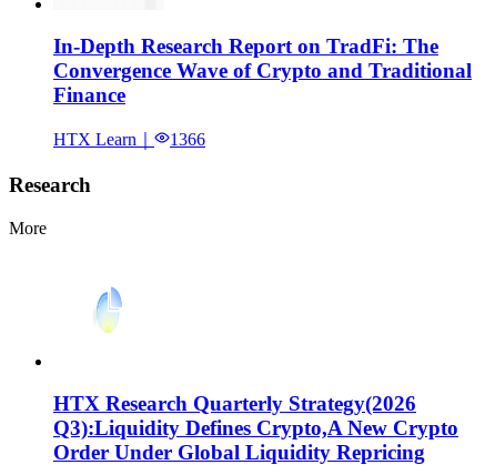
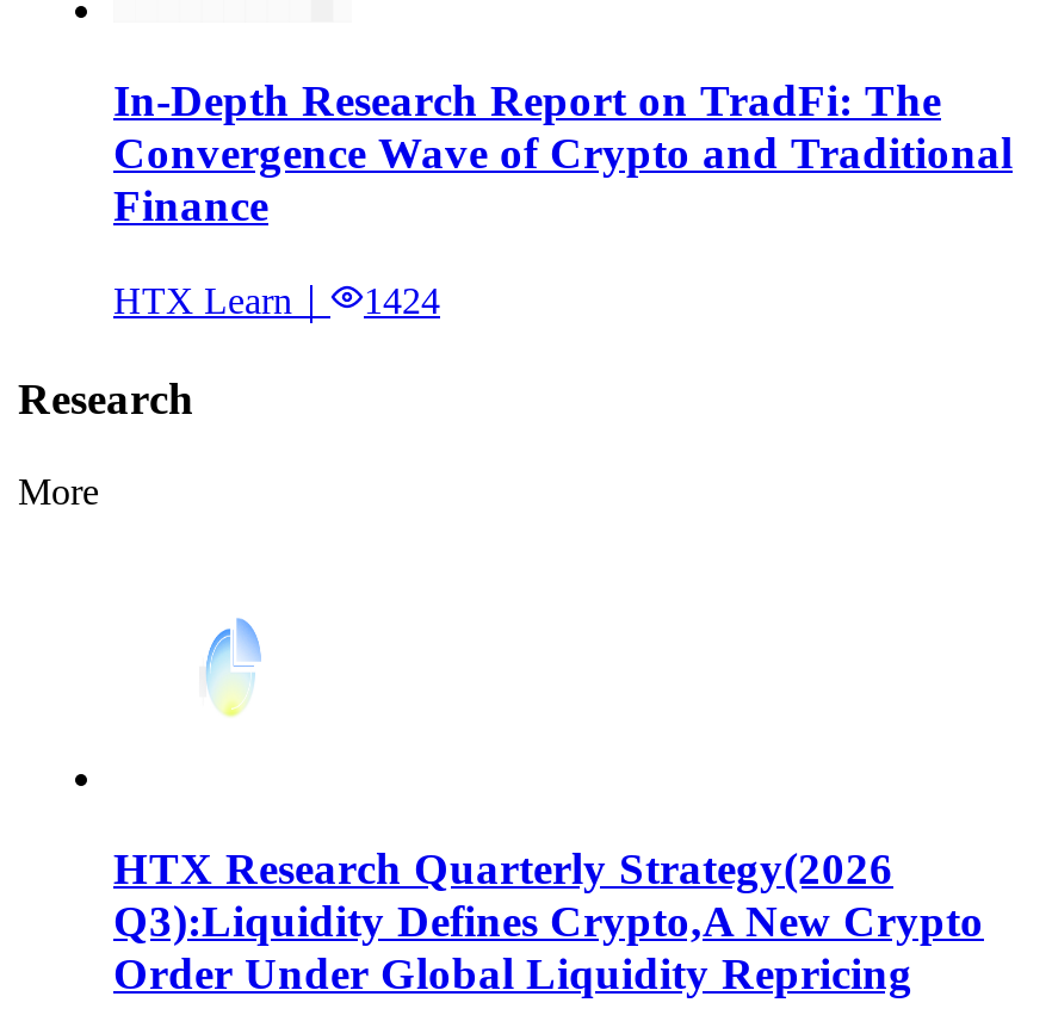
- HTX Learn｜ 1366
+ HTX Learn｜ 1424
